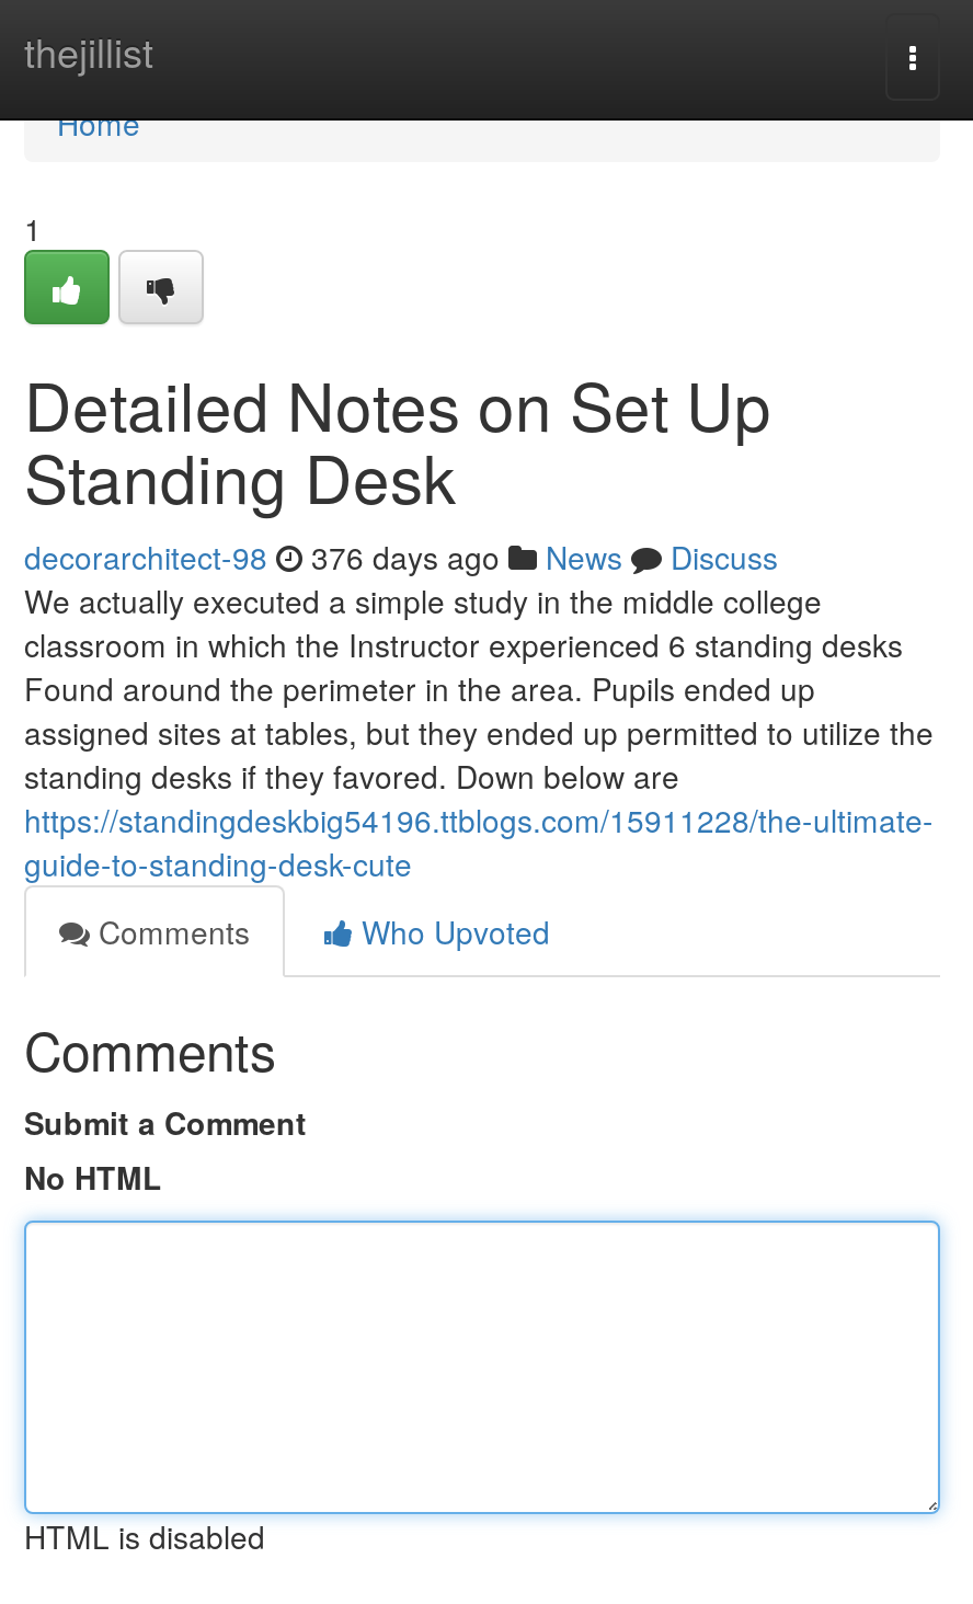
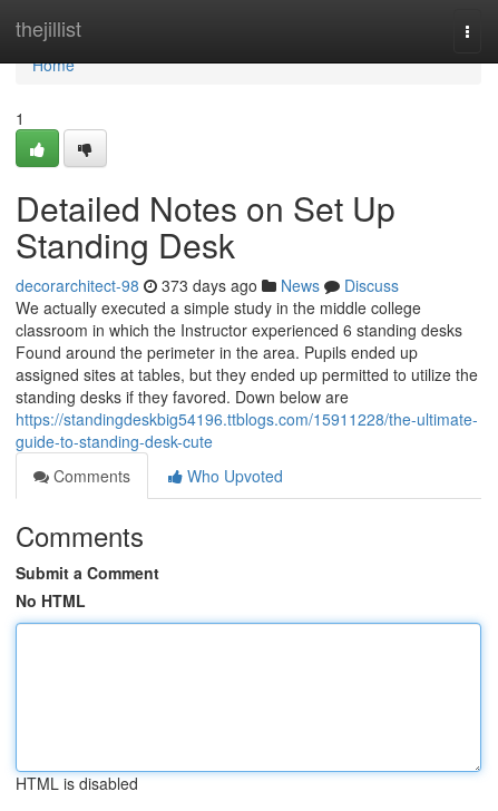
- decorarchitect-98 376 days ago News Discuss
+ decorarchitect-98 373 days ago News Discuss
